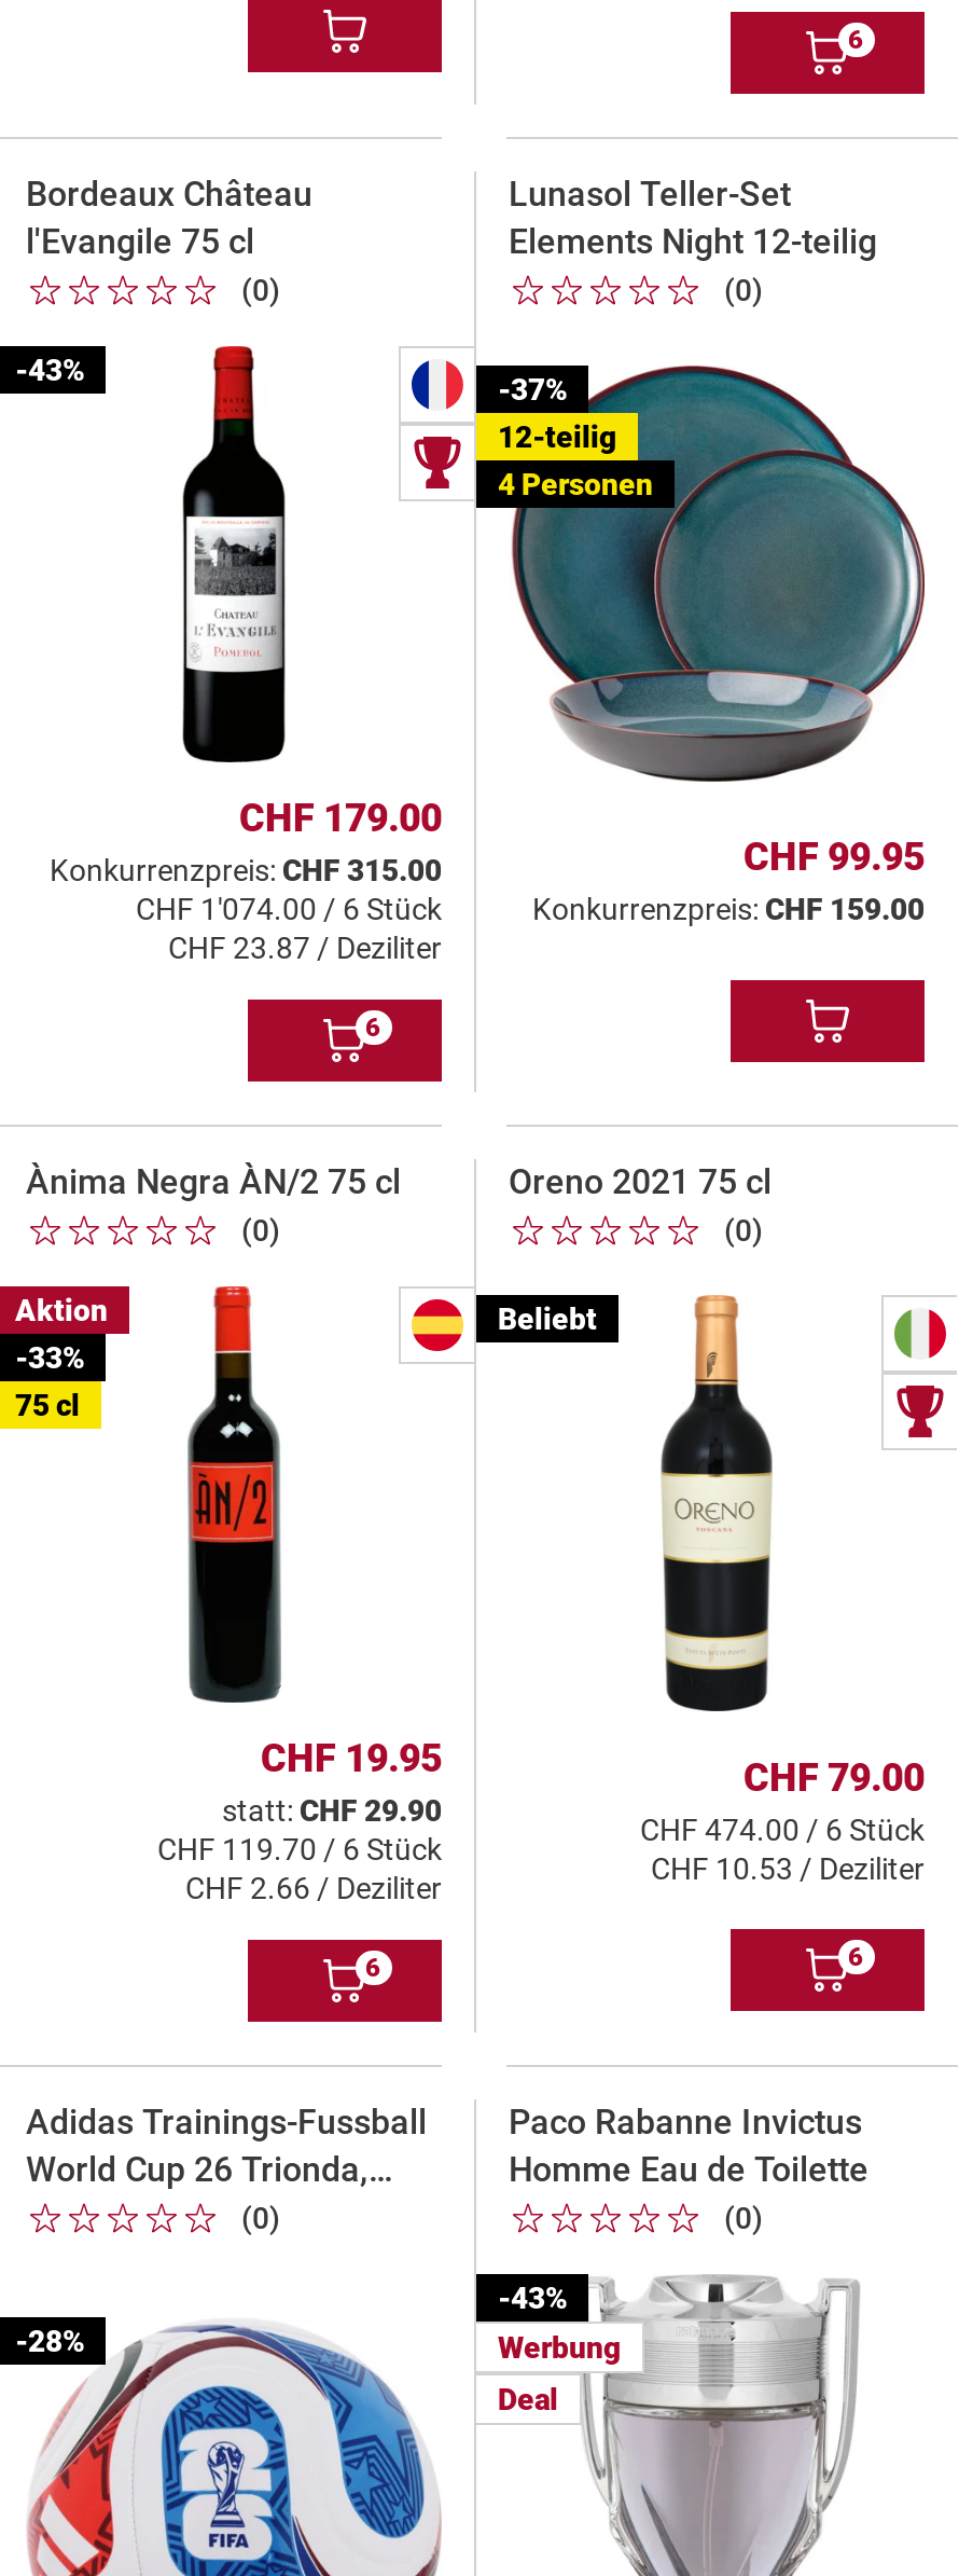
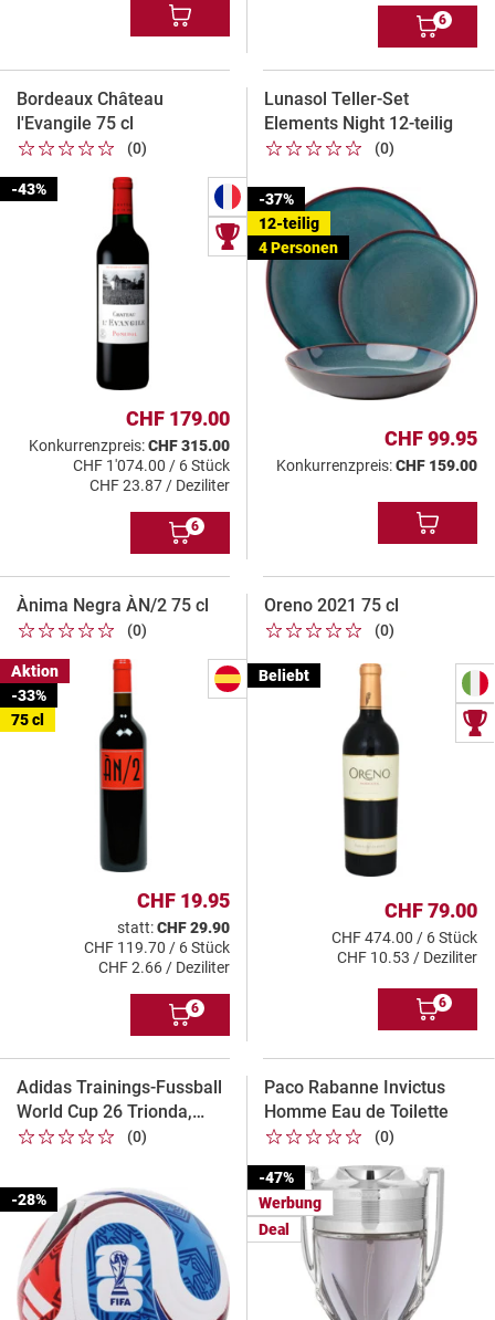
- -43%
+ -47%
